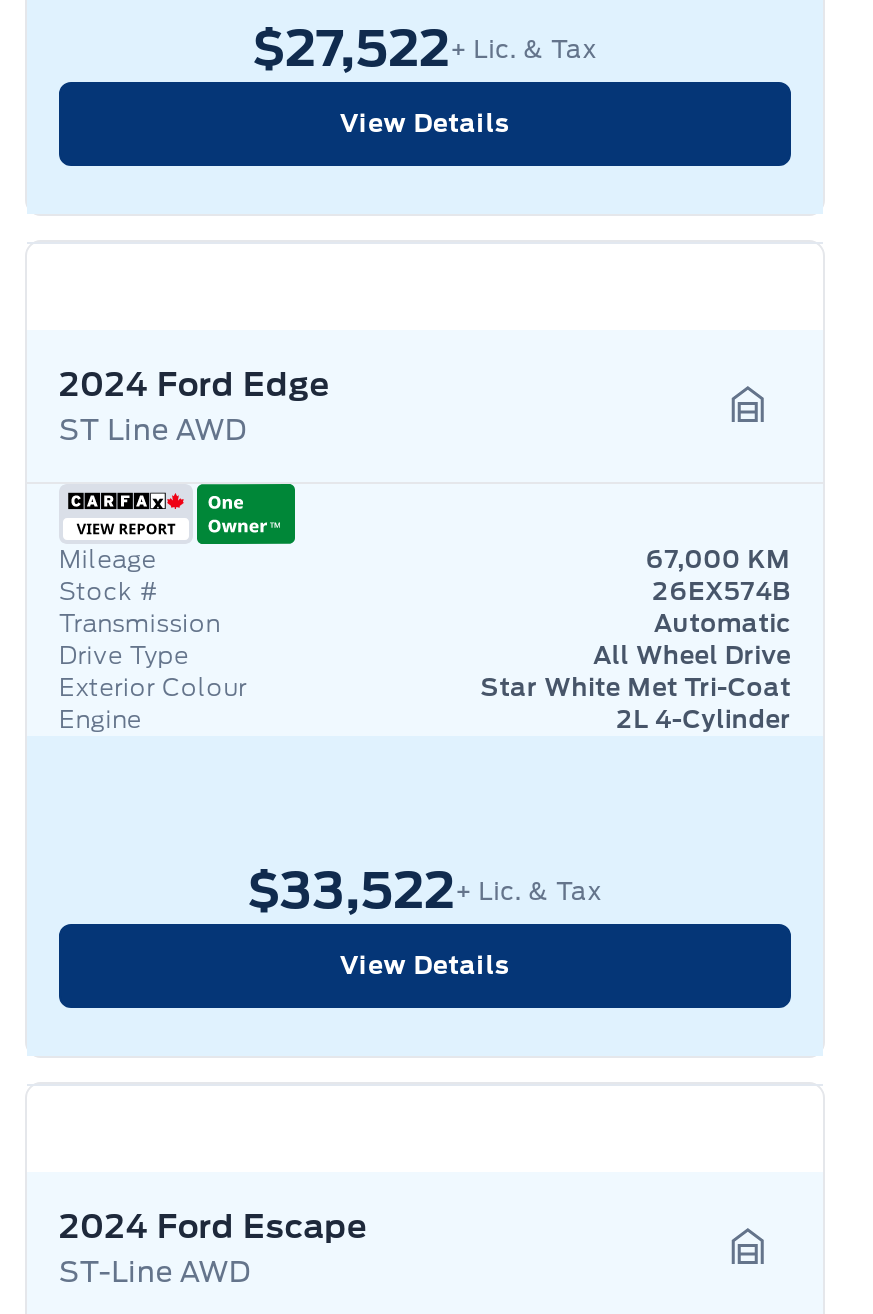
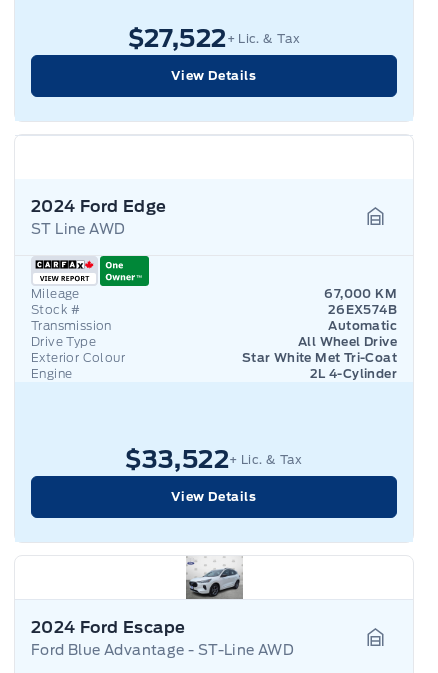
+ [image]

- ST-Line AWD
+ Ford Blue Advantage - ST-Line AWD
